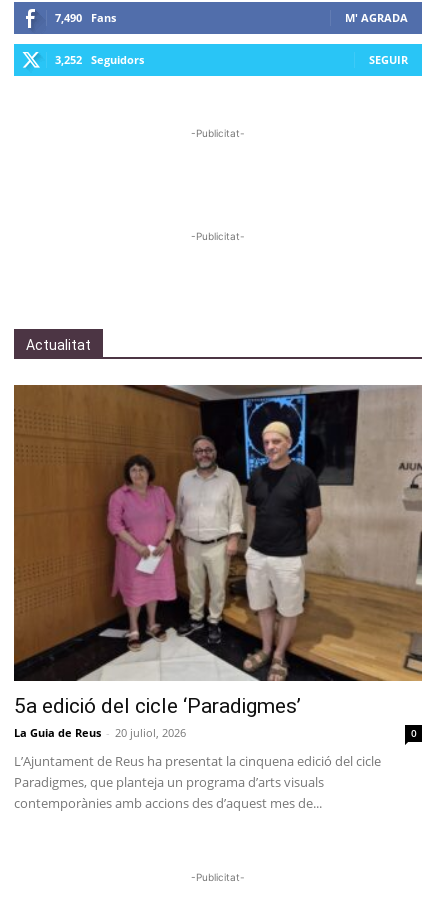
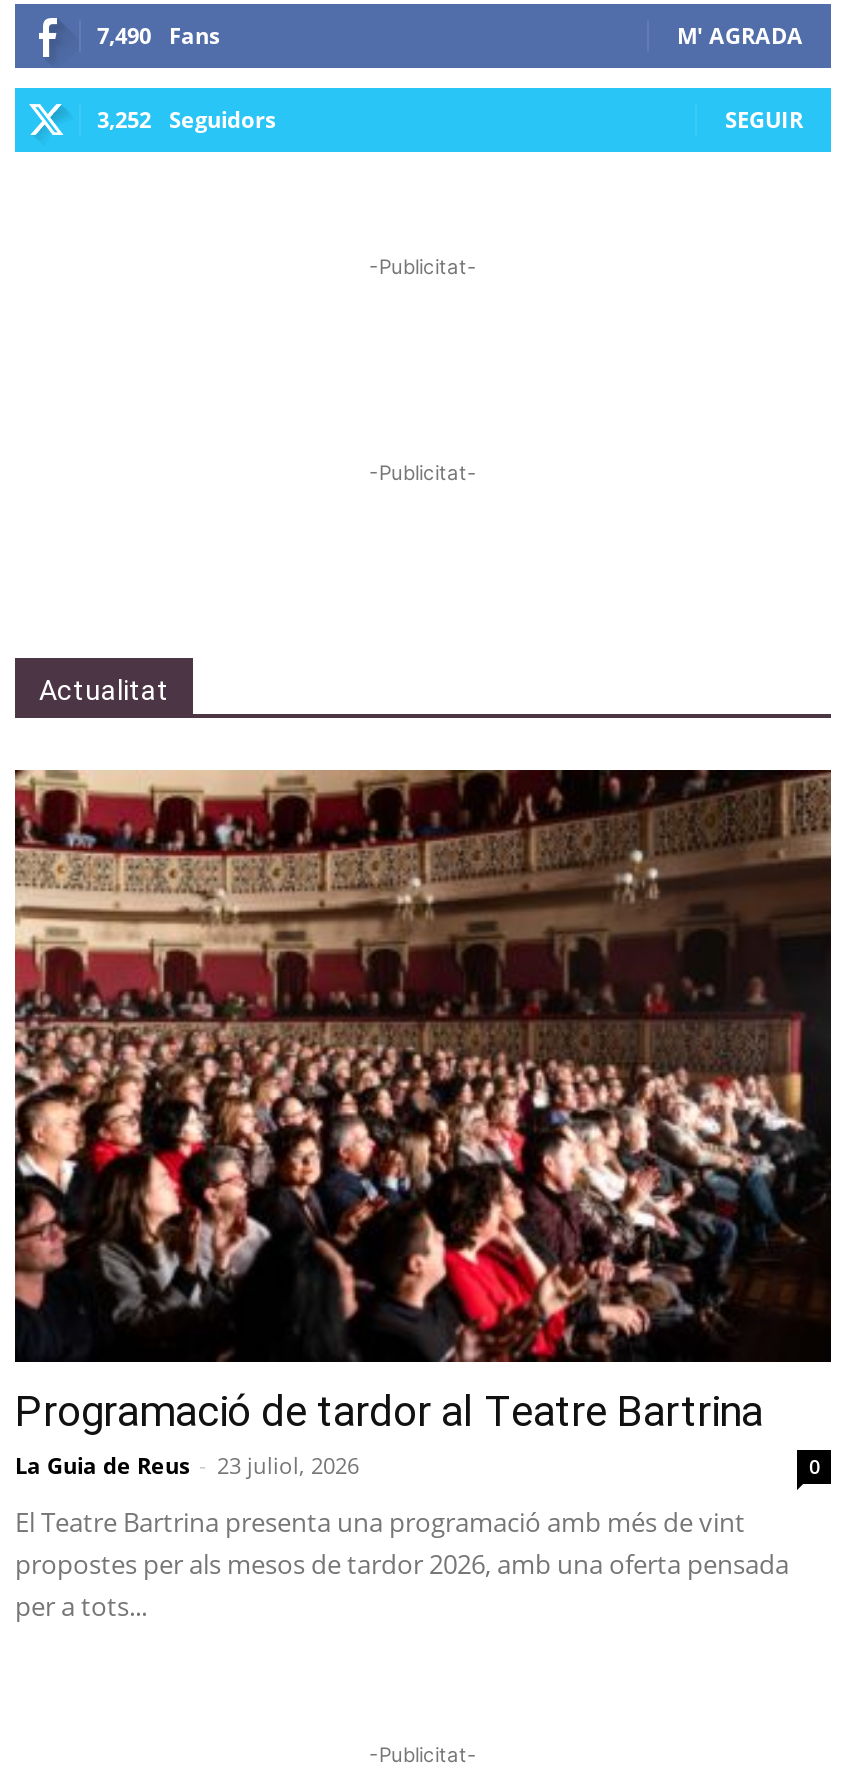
- [image]
- 5a edició del cicle ‘Paradigmes’
- La Guia de Reus - 20 juliol, 2026
+ [image]
+ Programació de tardor al Teatre Bartrina
+ La Guia de Reus - 23 juliol, 2026

- L’Ajuntament de Reus ha presentat la cinquena edició del cicle
- Paradigmes, que planteja un programa d’arts visuals
- contemporànies amb accions des d’aquest mes de...
+ El Teatre Bartrina presenta una programació amb més de vint
+ propostes per als mesos de tardor 2026, amb una oferta pensada
+ per a tots...
